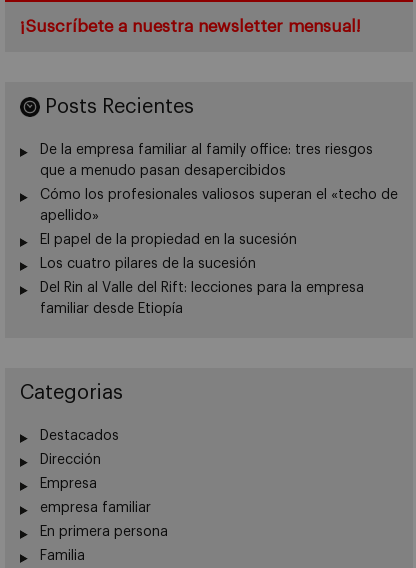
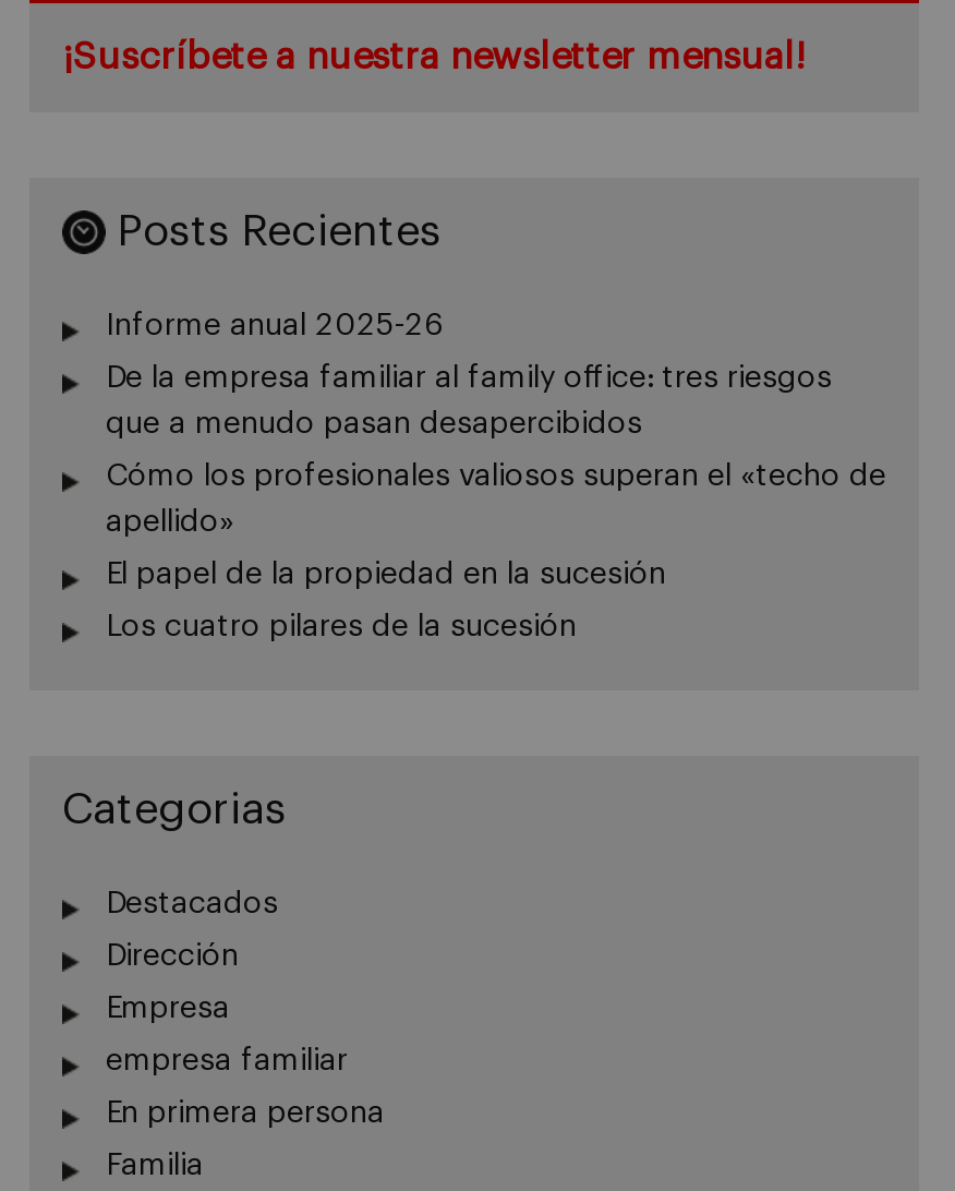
+ Informe anual 2025-26

moved down: De la empresa familiar al family office: tres riesgos | que a menudo pasan desapercibidos | Cómo los profesionales valiosos superan el «techo de | apellido» | El papel de la propiedad en la sucesión | Los cuatro pilares de la sucesión

- Del Rin al Valle del Rift: lecciones para la empresa
- familiar desde Etiopía
